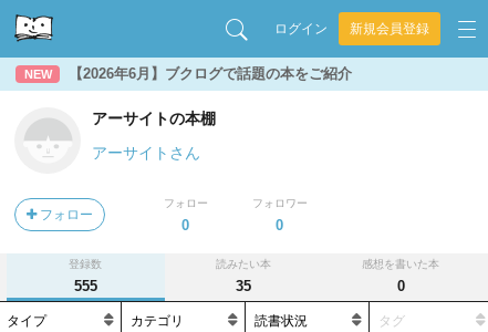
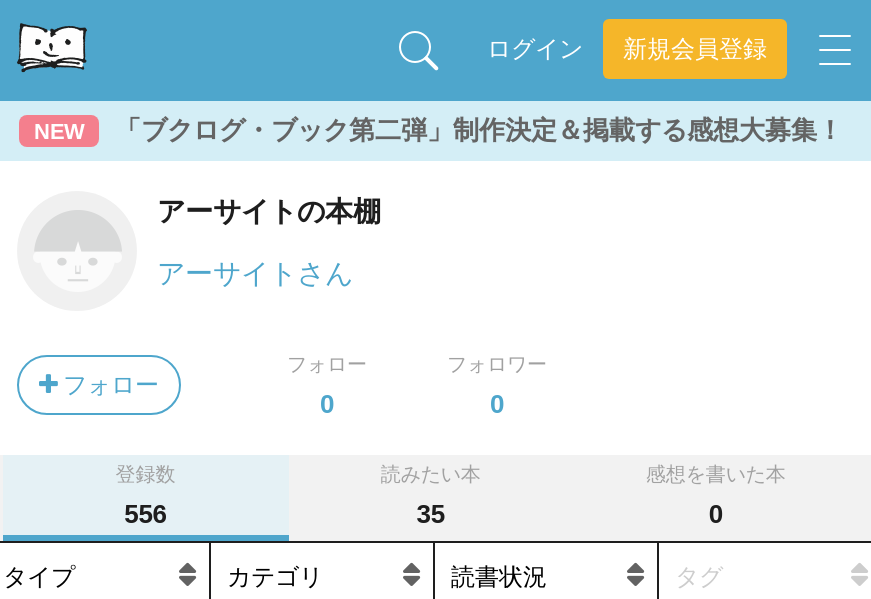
- 【2026年6月】ブクログで話題の本をご紹介
+ 「ブクログ・ブック第二弾」制作決定＆掲載する感想大募集！

- 555
+ 556
